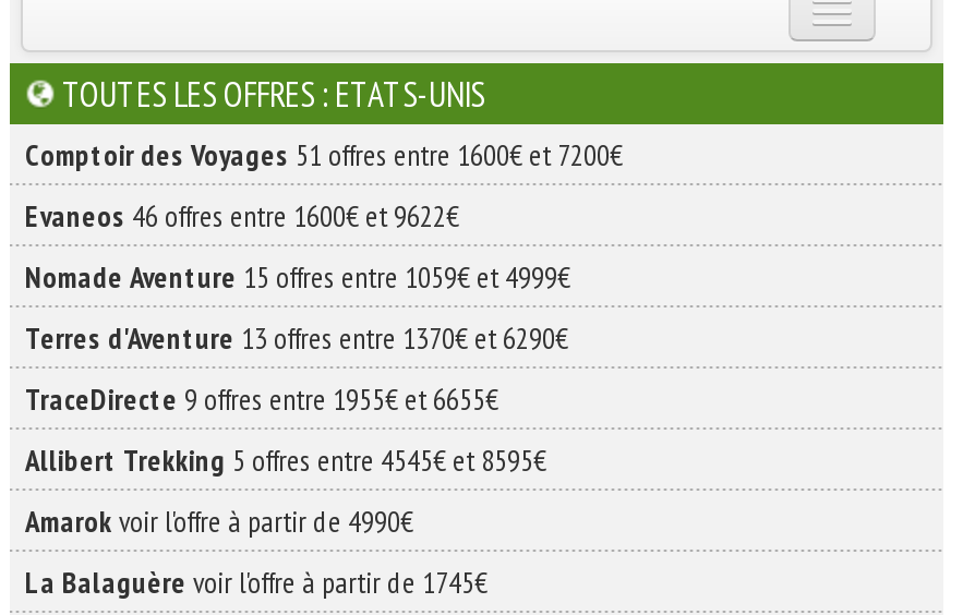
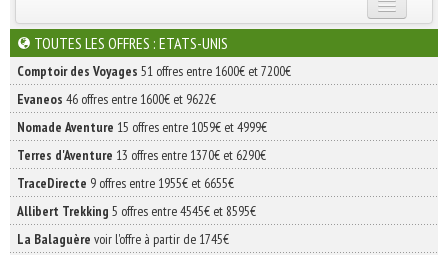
- Amarok voir l'offre à partir de 4990€
